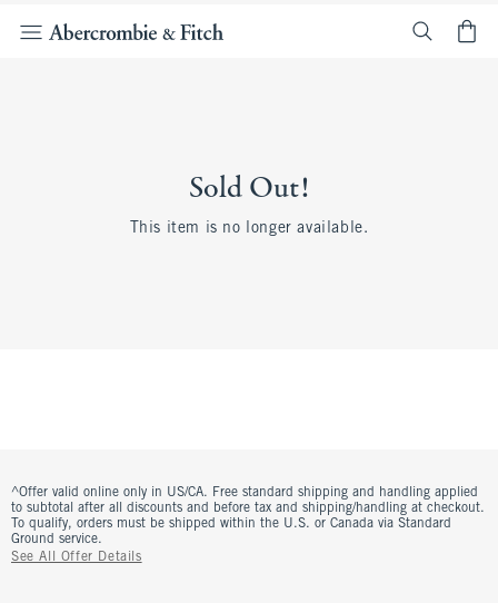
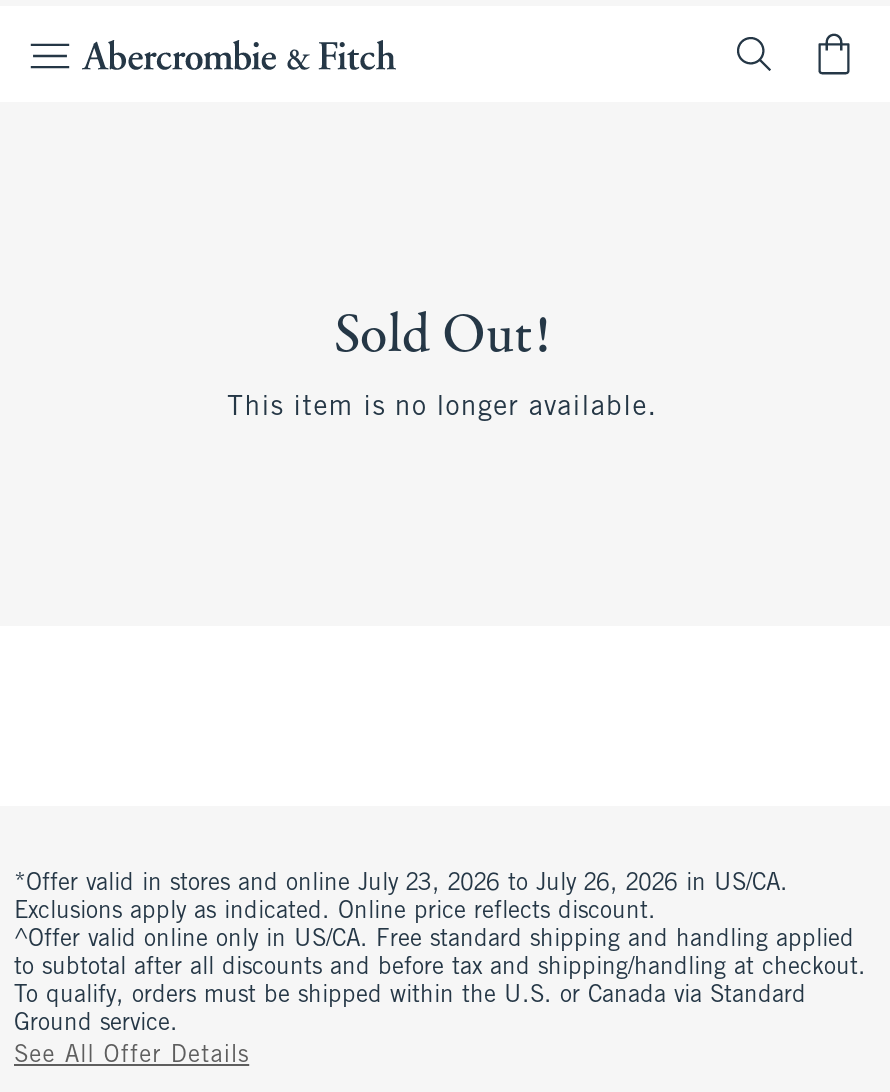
+ *Offer valid in stores and online July 23, 2026 to July 26, 2026 in US/CA.
+ Exclusions apply as indicated. Online price reflects discount.
